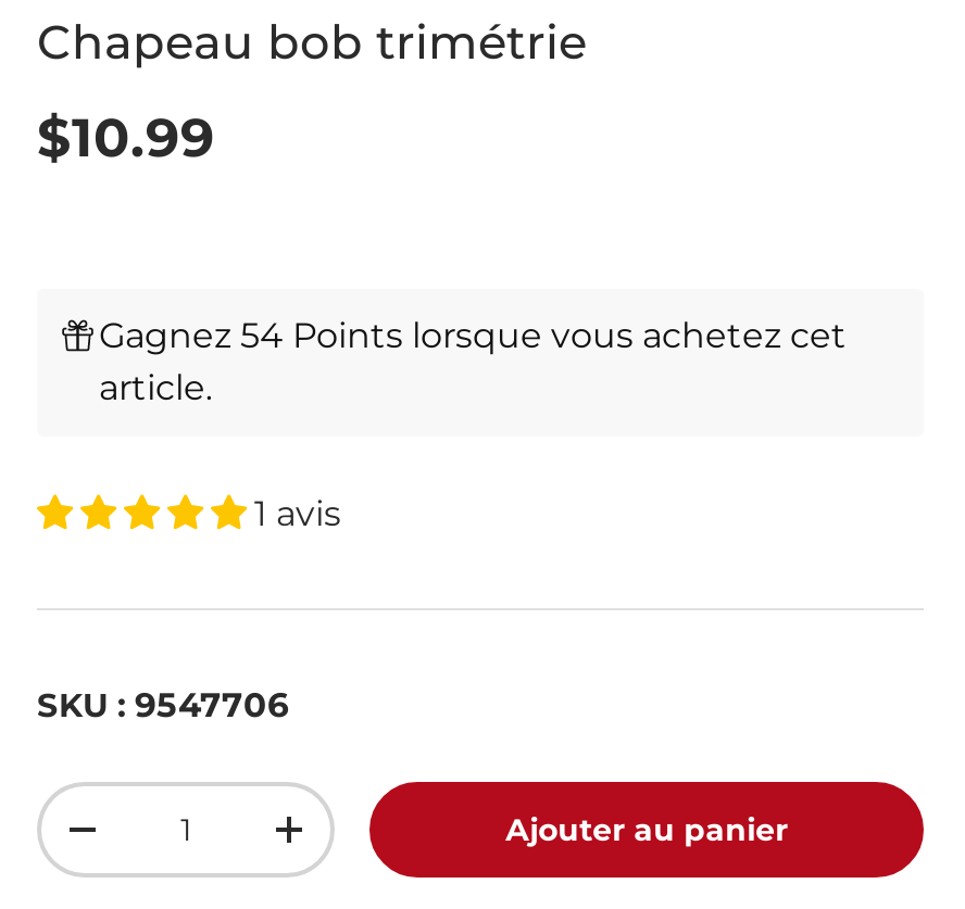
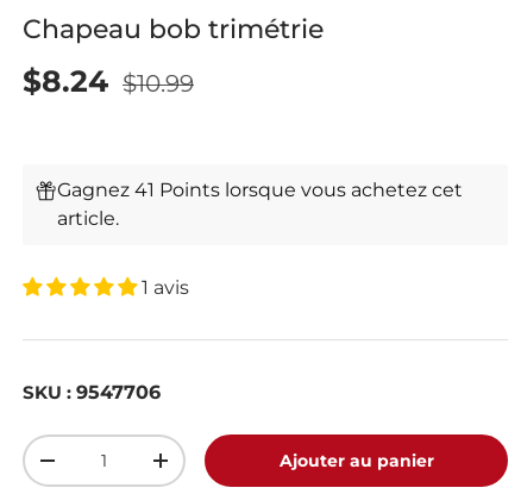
- $10.99
+ $8.24 $10.99

- Gagnez 54 Points lorsque vous achetez cet
+ Gagnez 41 Points lorsque vous achetez cet
